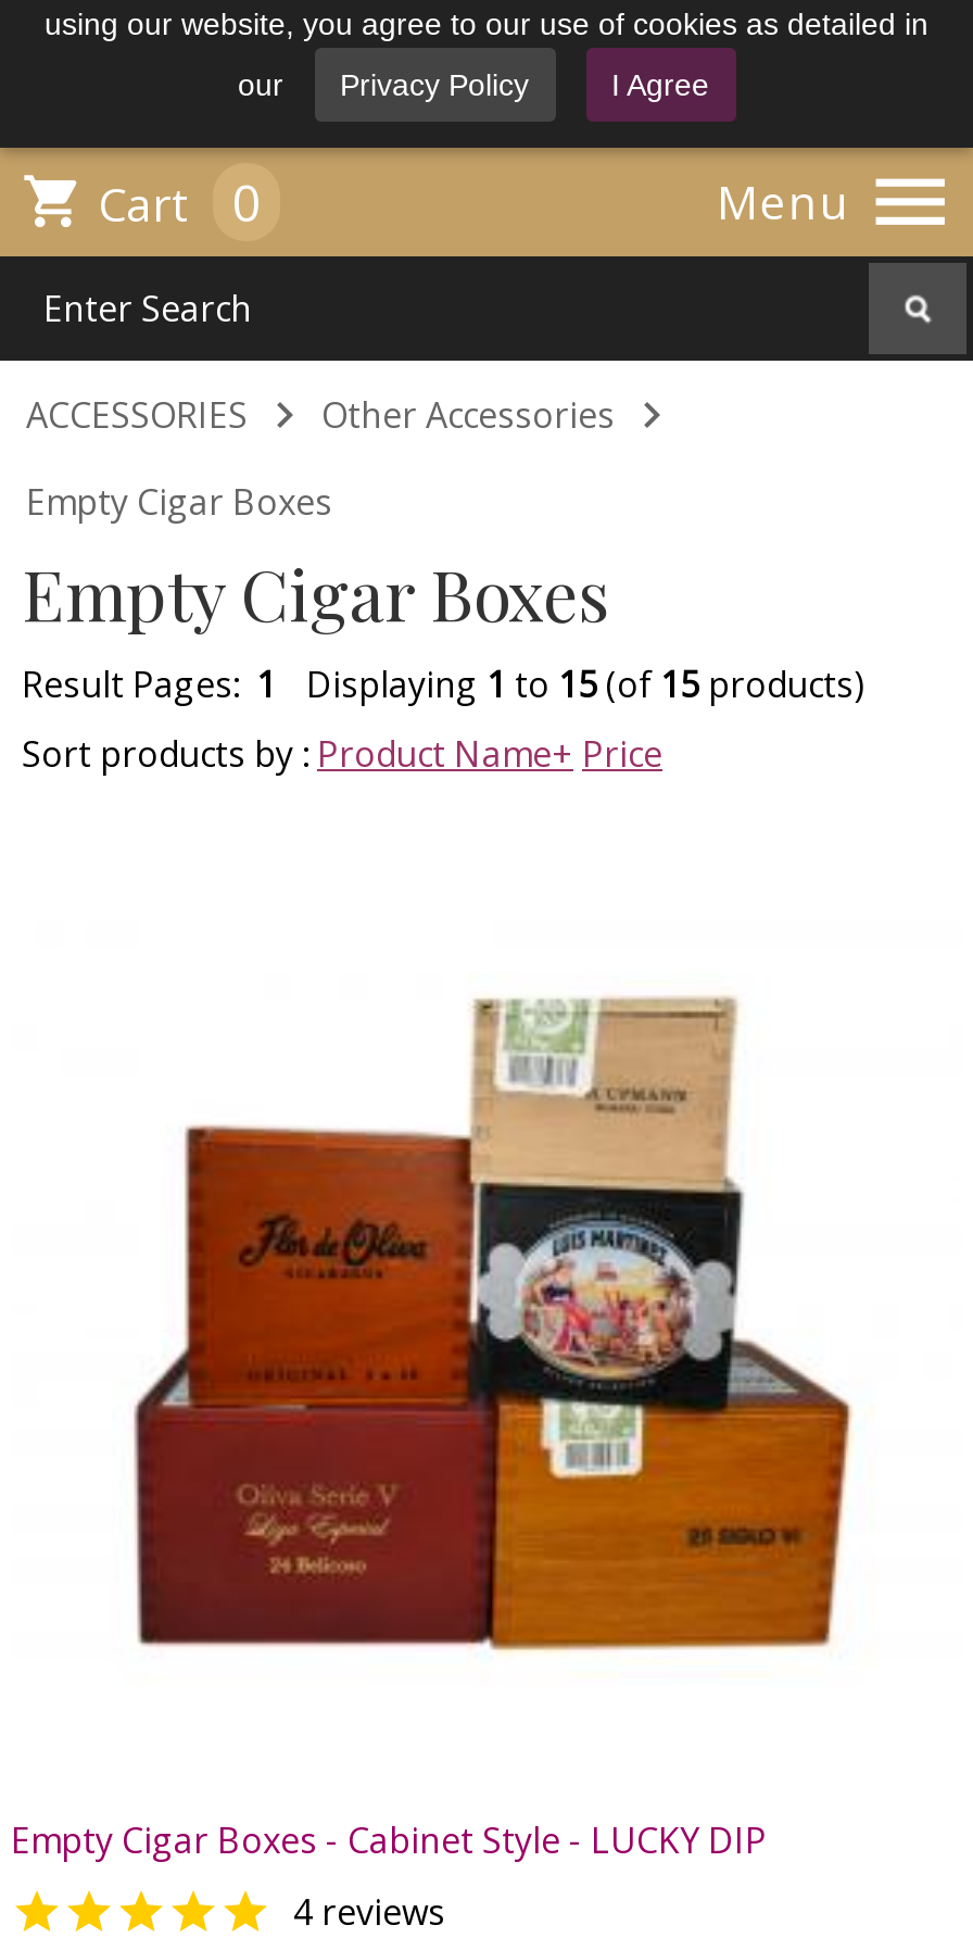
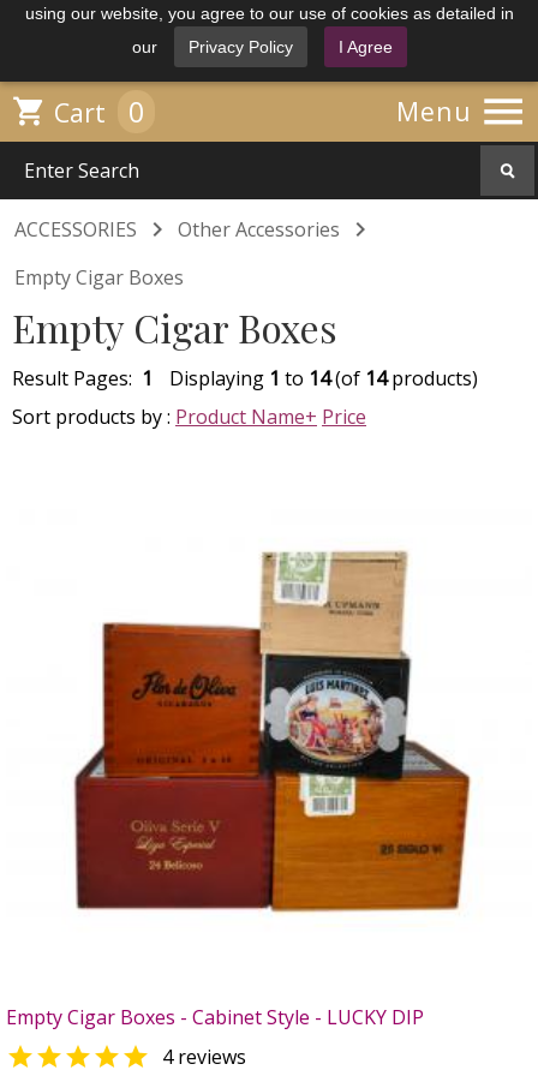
- Displaying 1 to 15 (of 15 products)
+ Displaying 1 to 14 (of 14 products)
